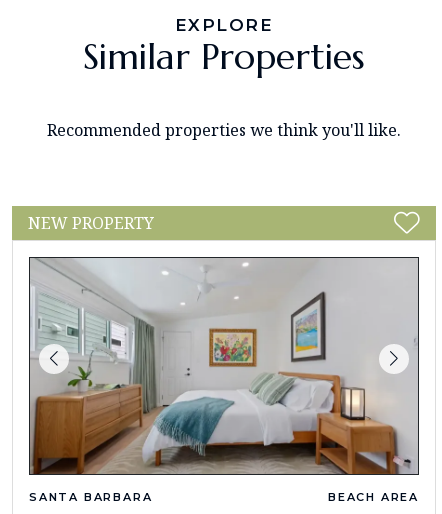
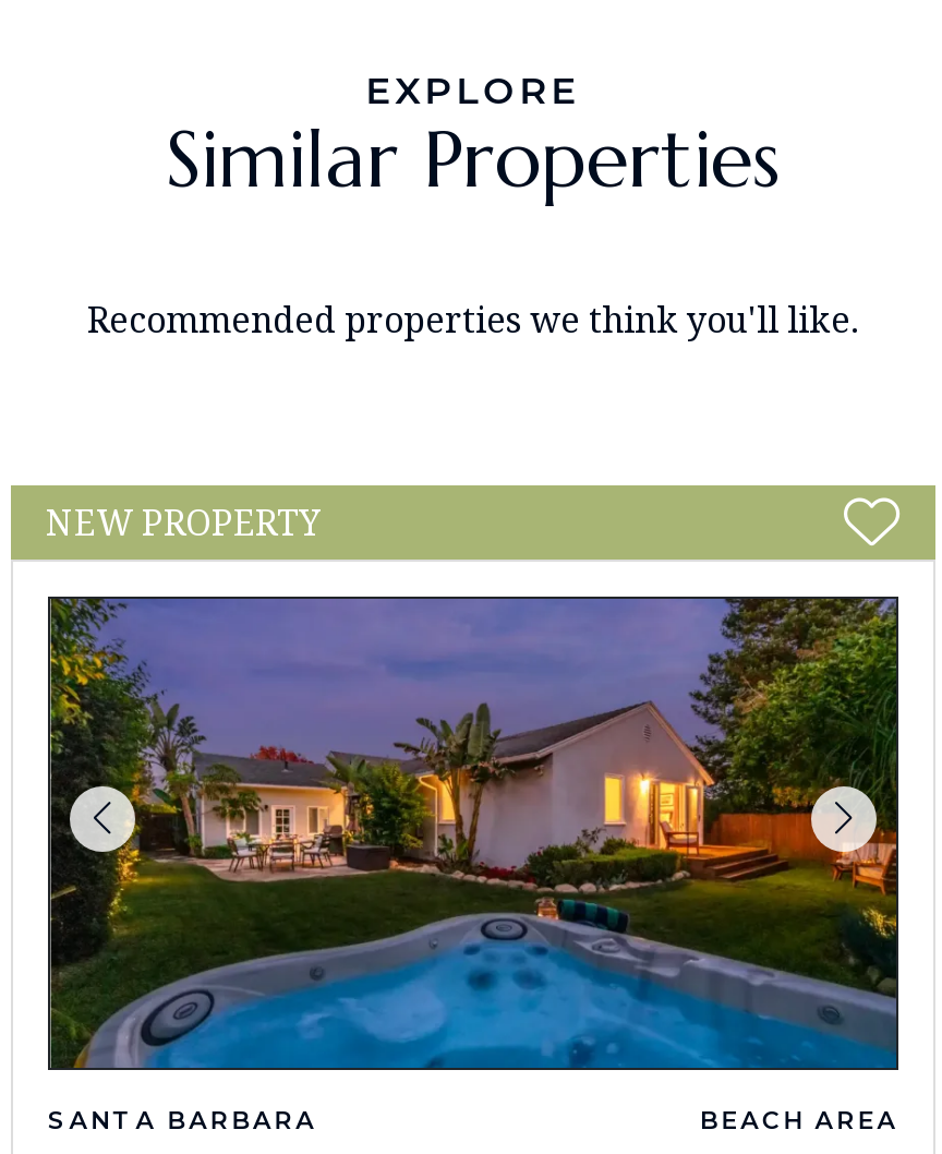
- [image]
+ [image]
